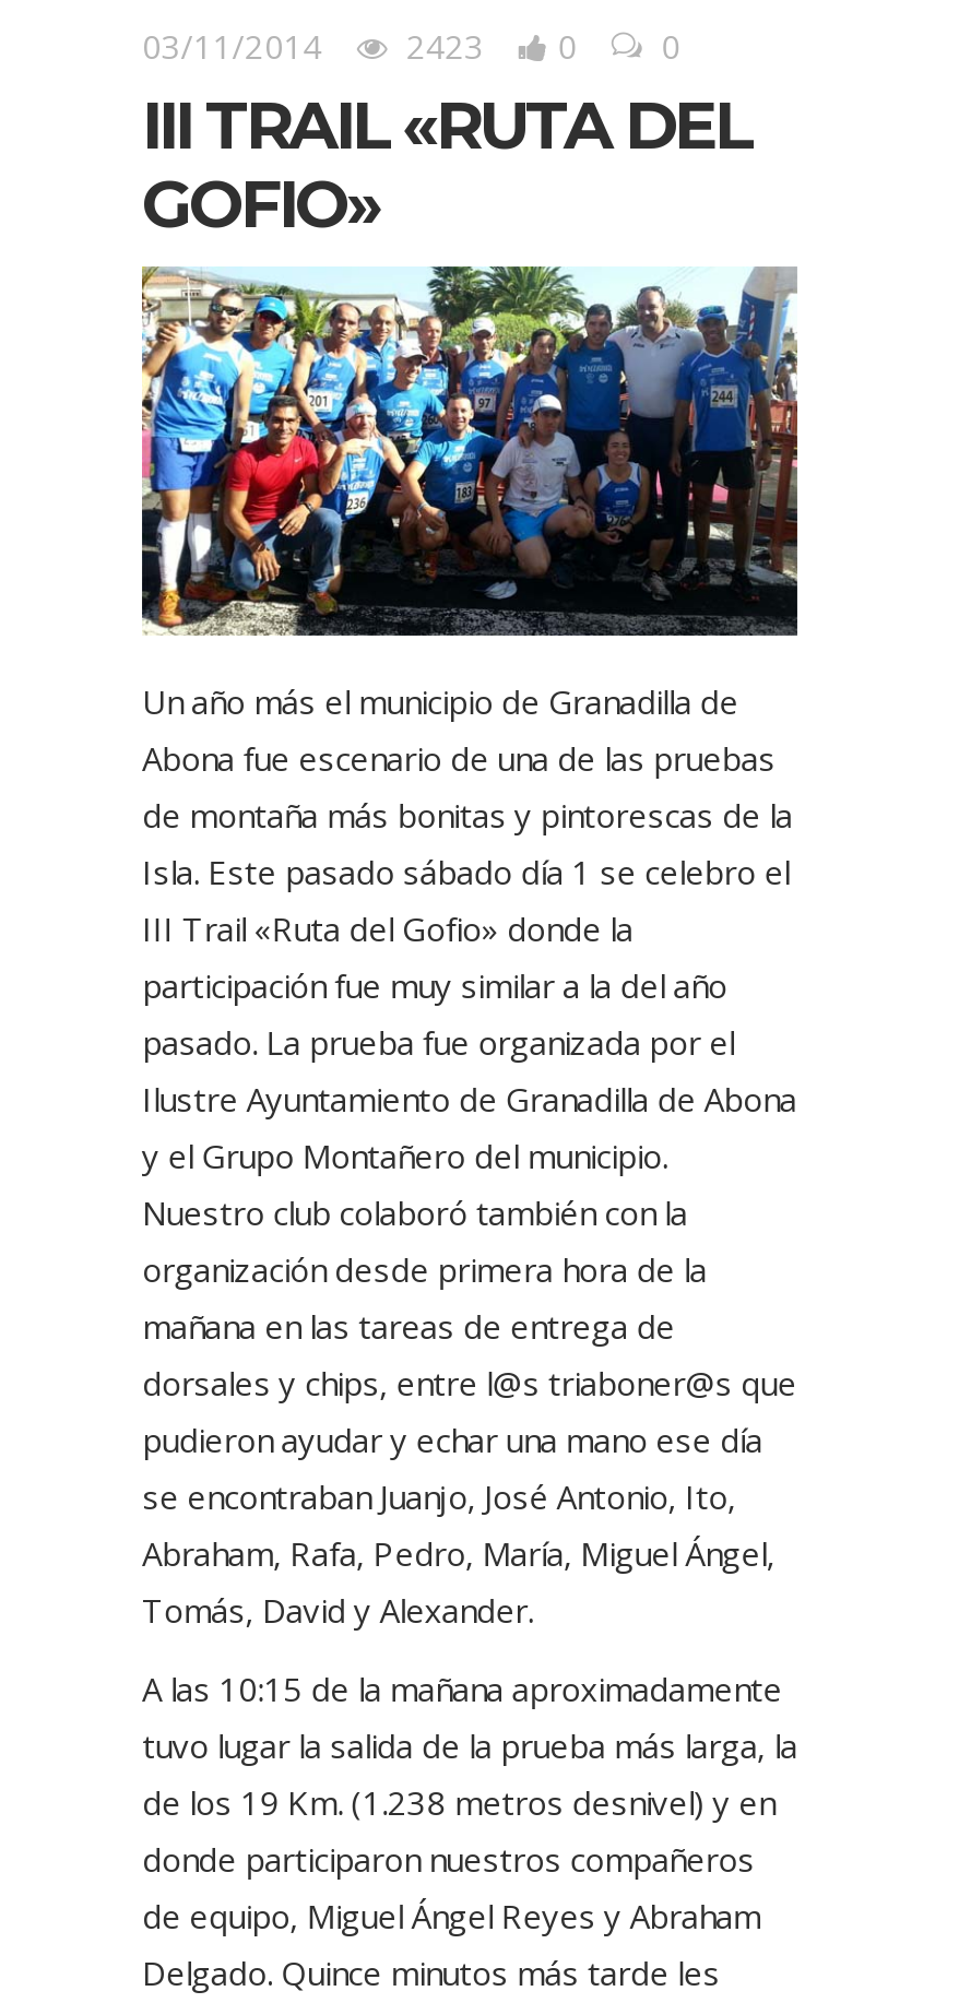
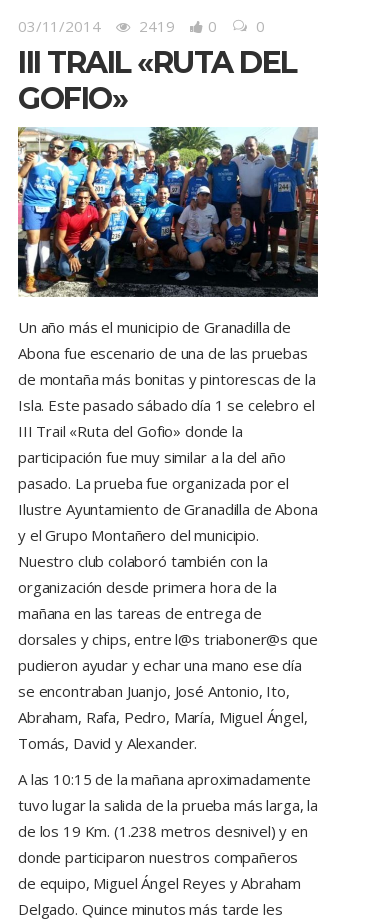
- 03/11/2014 2423 0 0
+ 03/11/2014 2419 0 0
